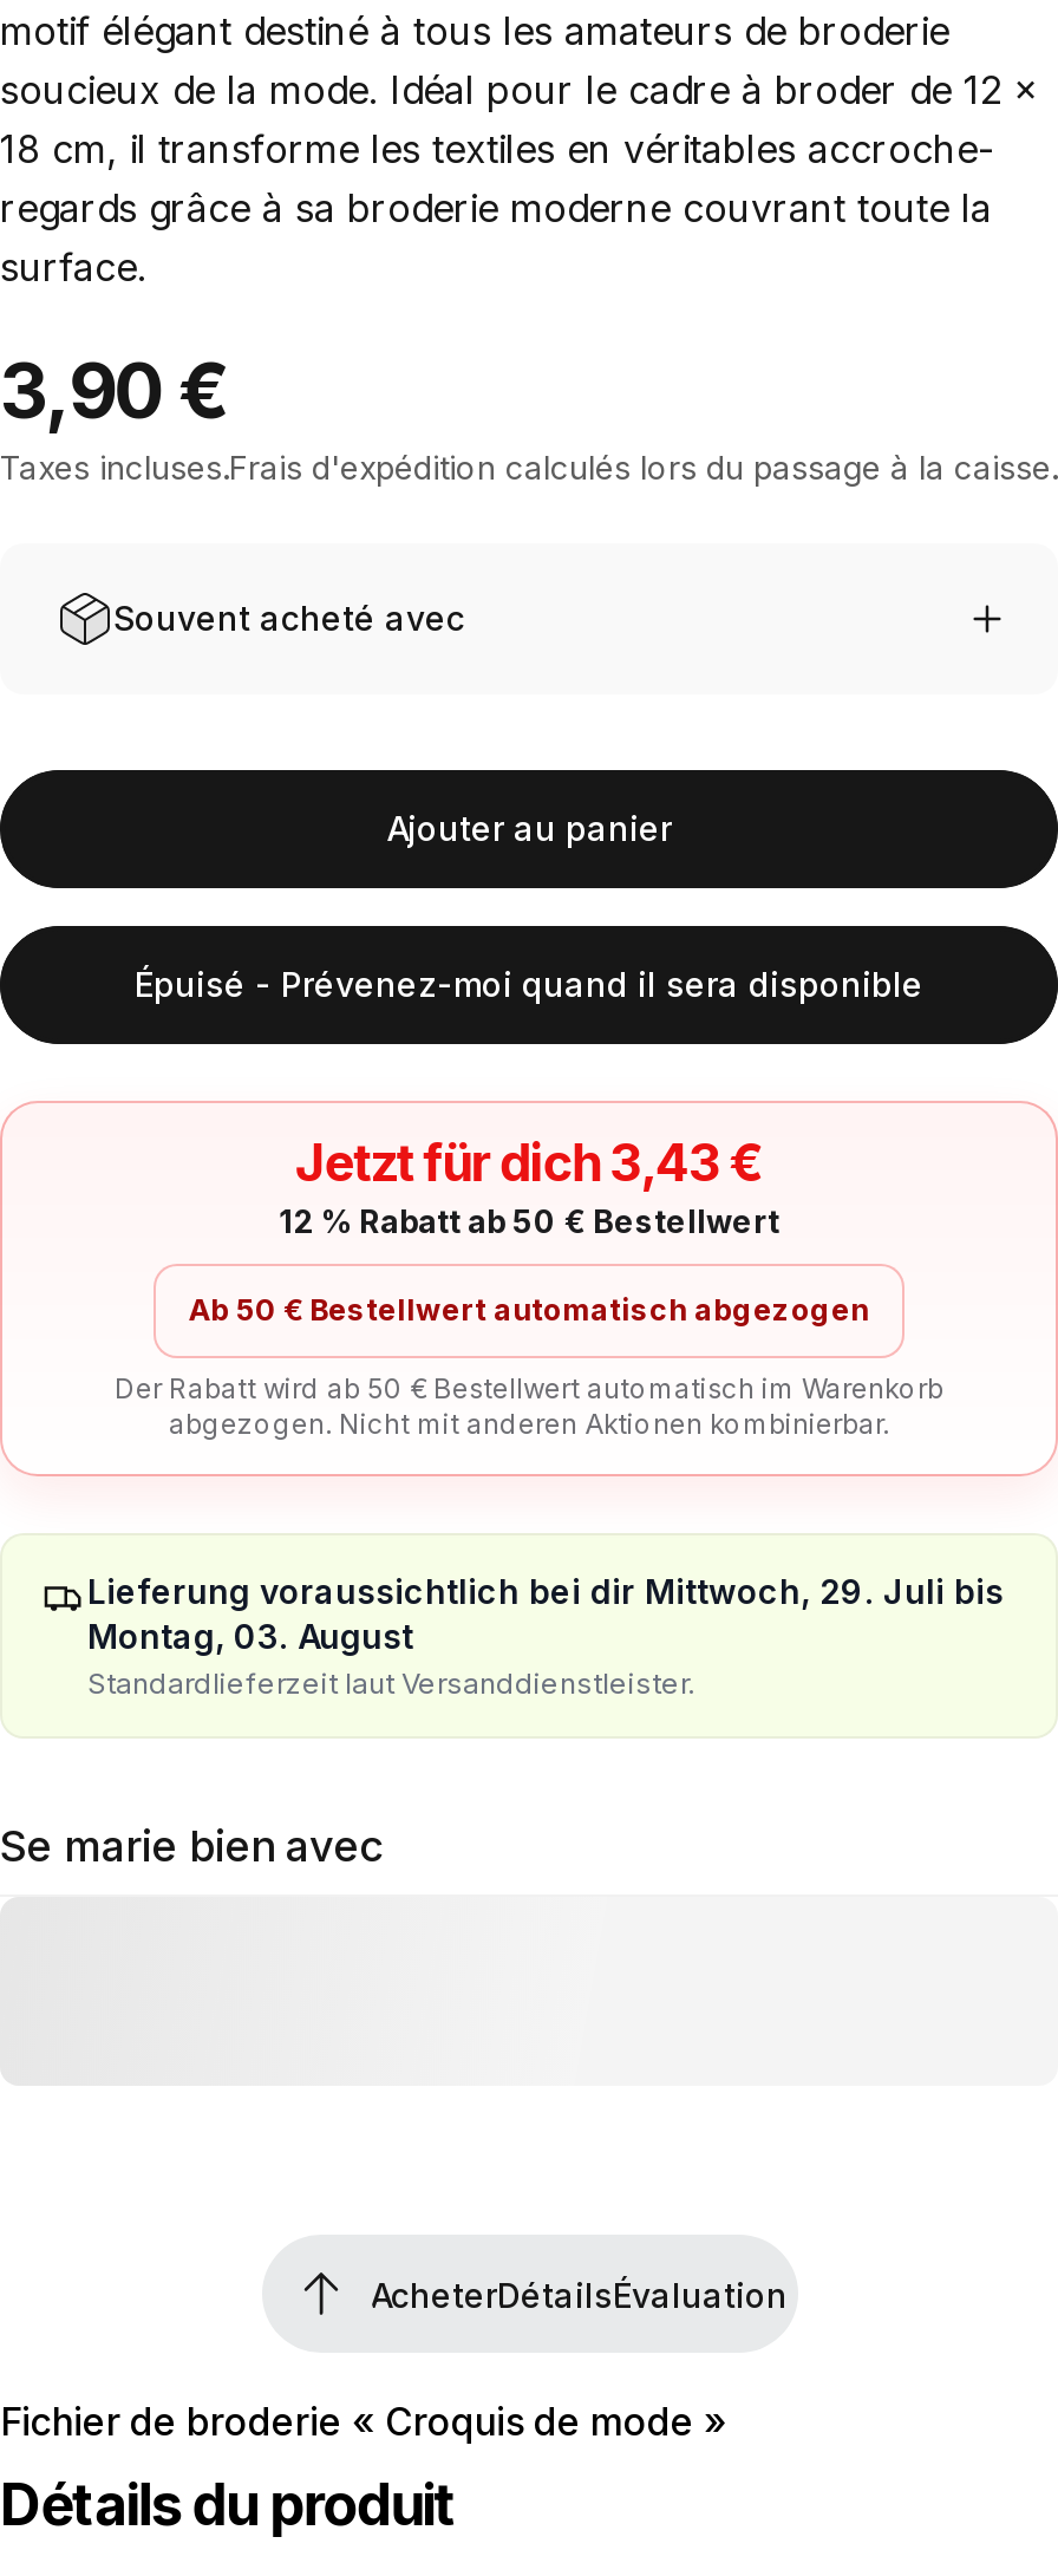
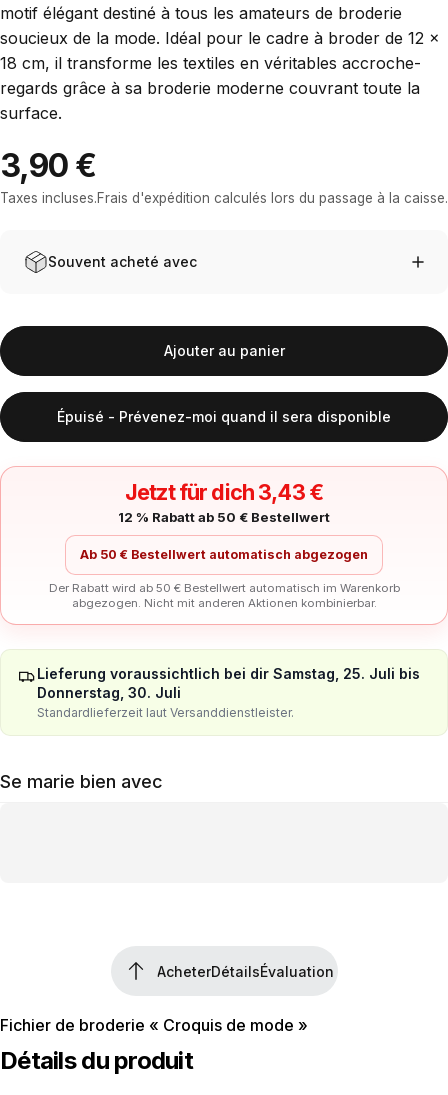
- Lieferung voraussichtlich bei dir Mittwoch, 29. Juli bis
- Montag, 03. August
+ Lieferung voraussichtlich bei dir Samstag, 25. Juli bis
+ Donnerstag, 30. Juli
